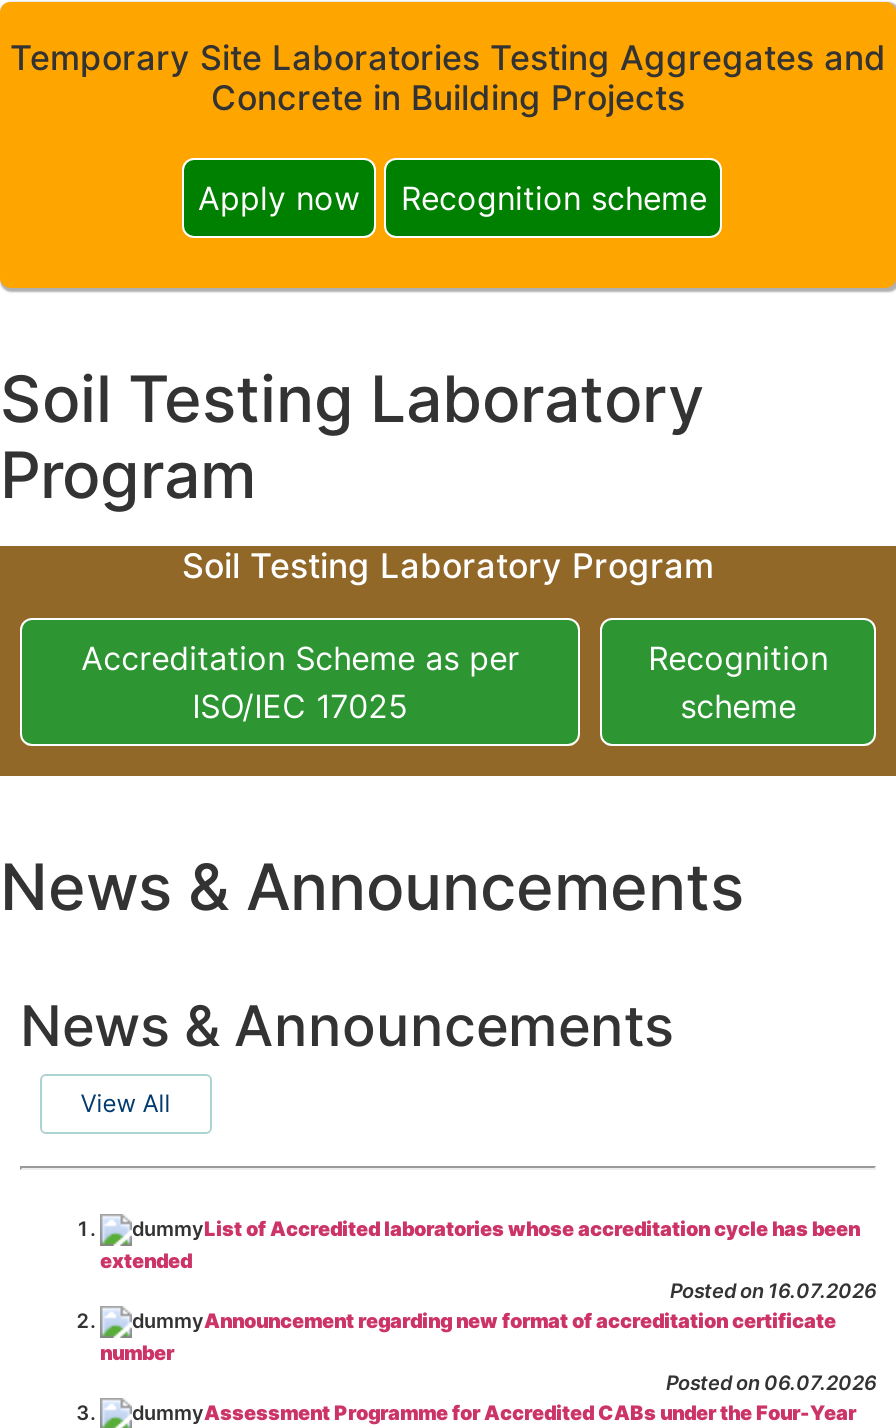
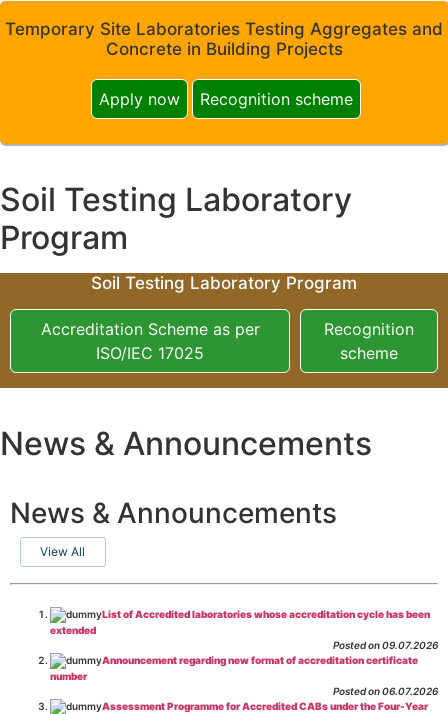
- Posted on 16.07.2026
+ Posted on 09.07.2026
